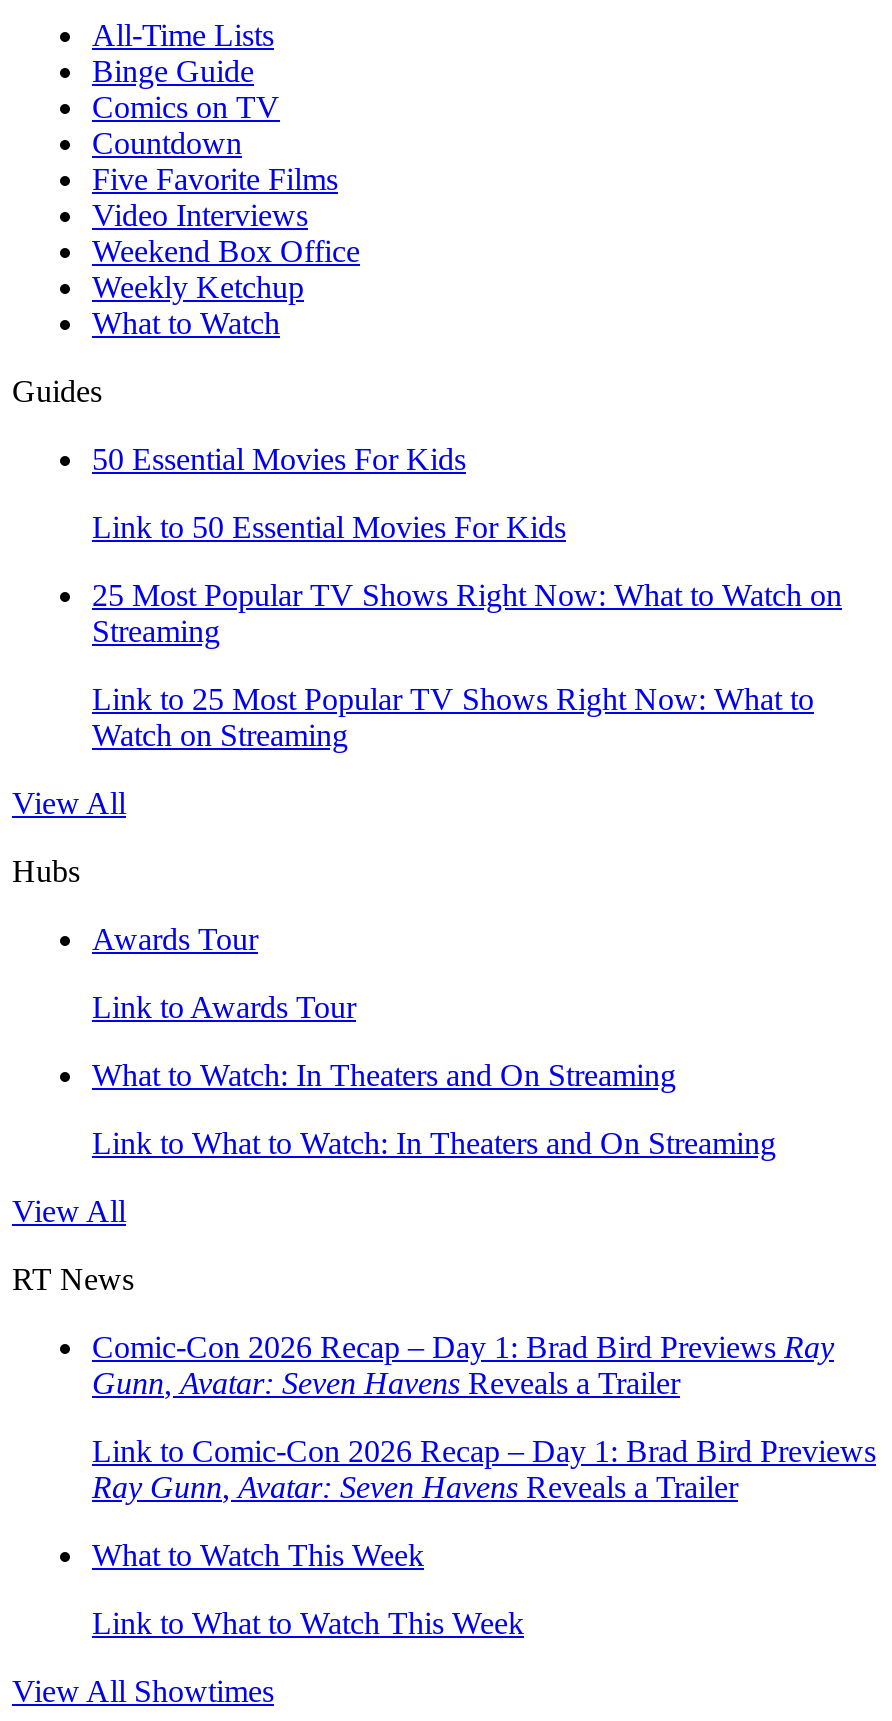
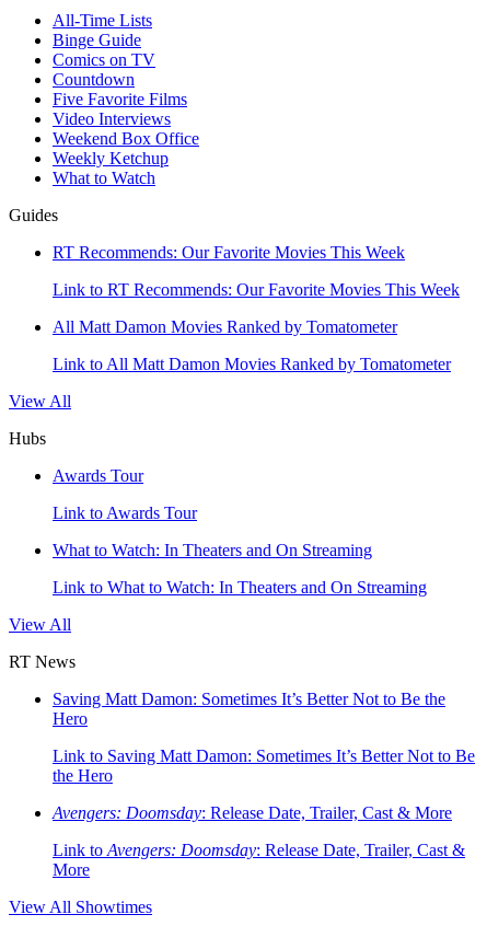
- 50 Essential Movies For Kids
+ RT Recommends: Our Favorite Movies This Week

- Link to 50 Essential Movies For Kids
+ Link to RT Recommends: Our Favorite Movies This Week

- 25 Most Popular TV Shows Right Now: What to Watch on
- Streaming
+ All Matt Damon Movies Ranked by Tomatometer

- Link to 25 Most Popular TV Shows Right Now: What to
- Watch on Streaming
+ Link to All Matt Damon Movies Ranked by Tomatometer

moved up: View All | Hubs | Awards Tour | Link to Awards Tour | What to Watch: In Theaters and On Streaming | Link to What to Watch: In Theaters and On Streaming | View All | RT News

- Comic-Con 2026 Recap – Day 1: Brad Bird Previews Ray
- Gunn, Avatar: Seven Havens Reveals a Trailer
+ Saving Matt Damon: Sometimes It’s Better Not to Be the
+ Hero

- Link to Comic-Con 2026 Recap – Day 1: Brad Bird Previews
- Ray Gunn, Avatar: Seven Havens Reveals a Trailer
+ Link to Saving Matt Damon: Sometimes It’s Better Not to Be
+ the Hero

- What to Watch This Week
+ Avengers: Doomsday: Release Date, Trailer, Cast & More

- Link to What to Watch This Week
+ Link to Avengers: Doomsday: Release Date, Trailer, Cast &
+ More
